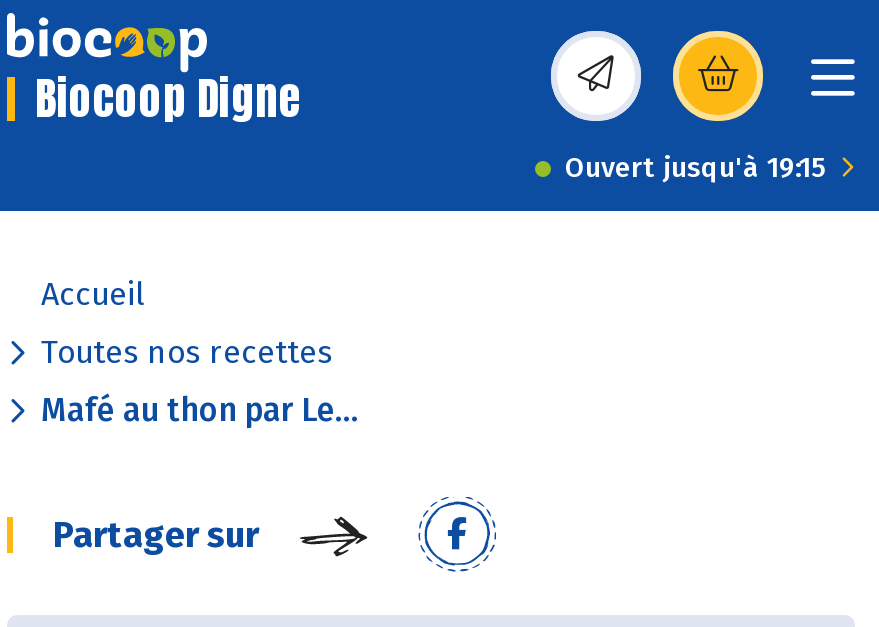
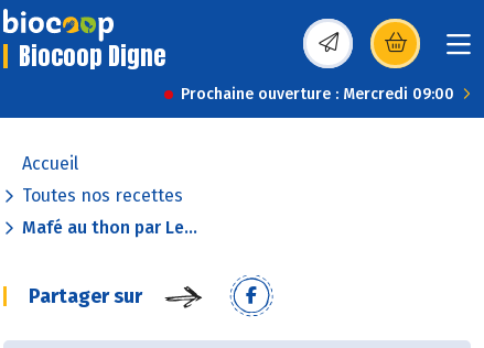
- Ouvert jusqu'à 19:15
+ Prochaine ouverture : Mercredi 09:00
